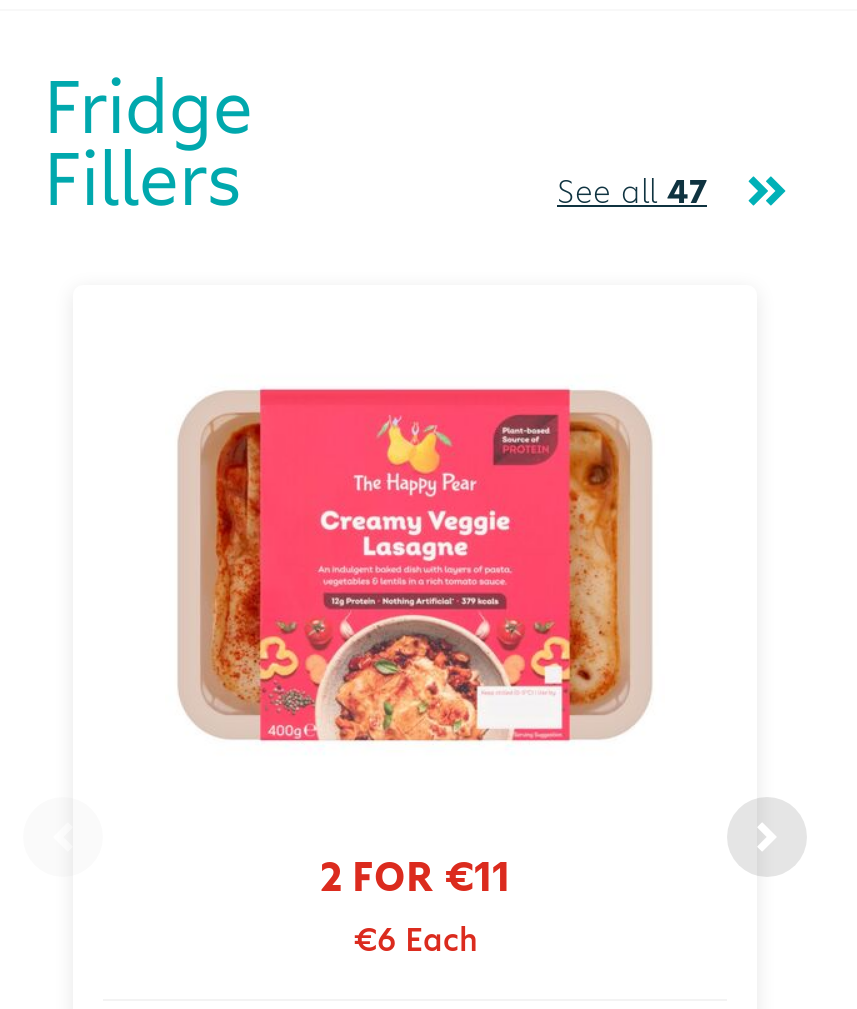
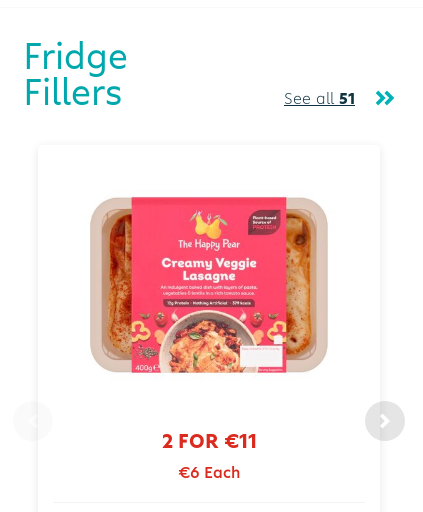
- See all 47
+ See all 51
